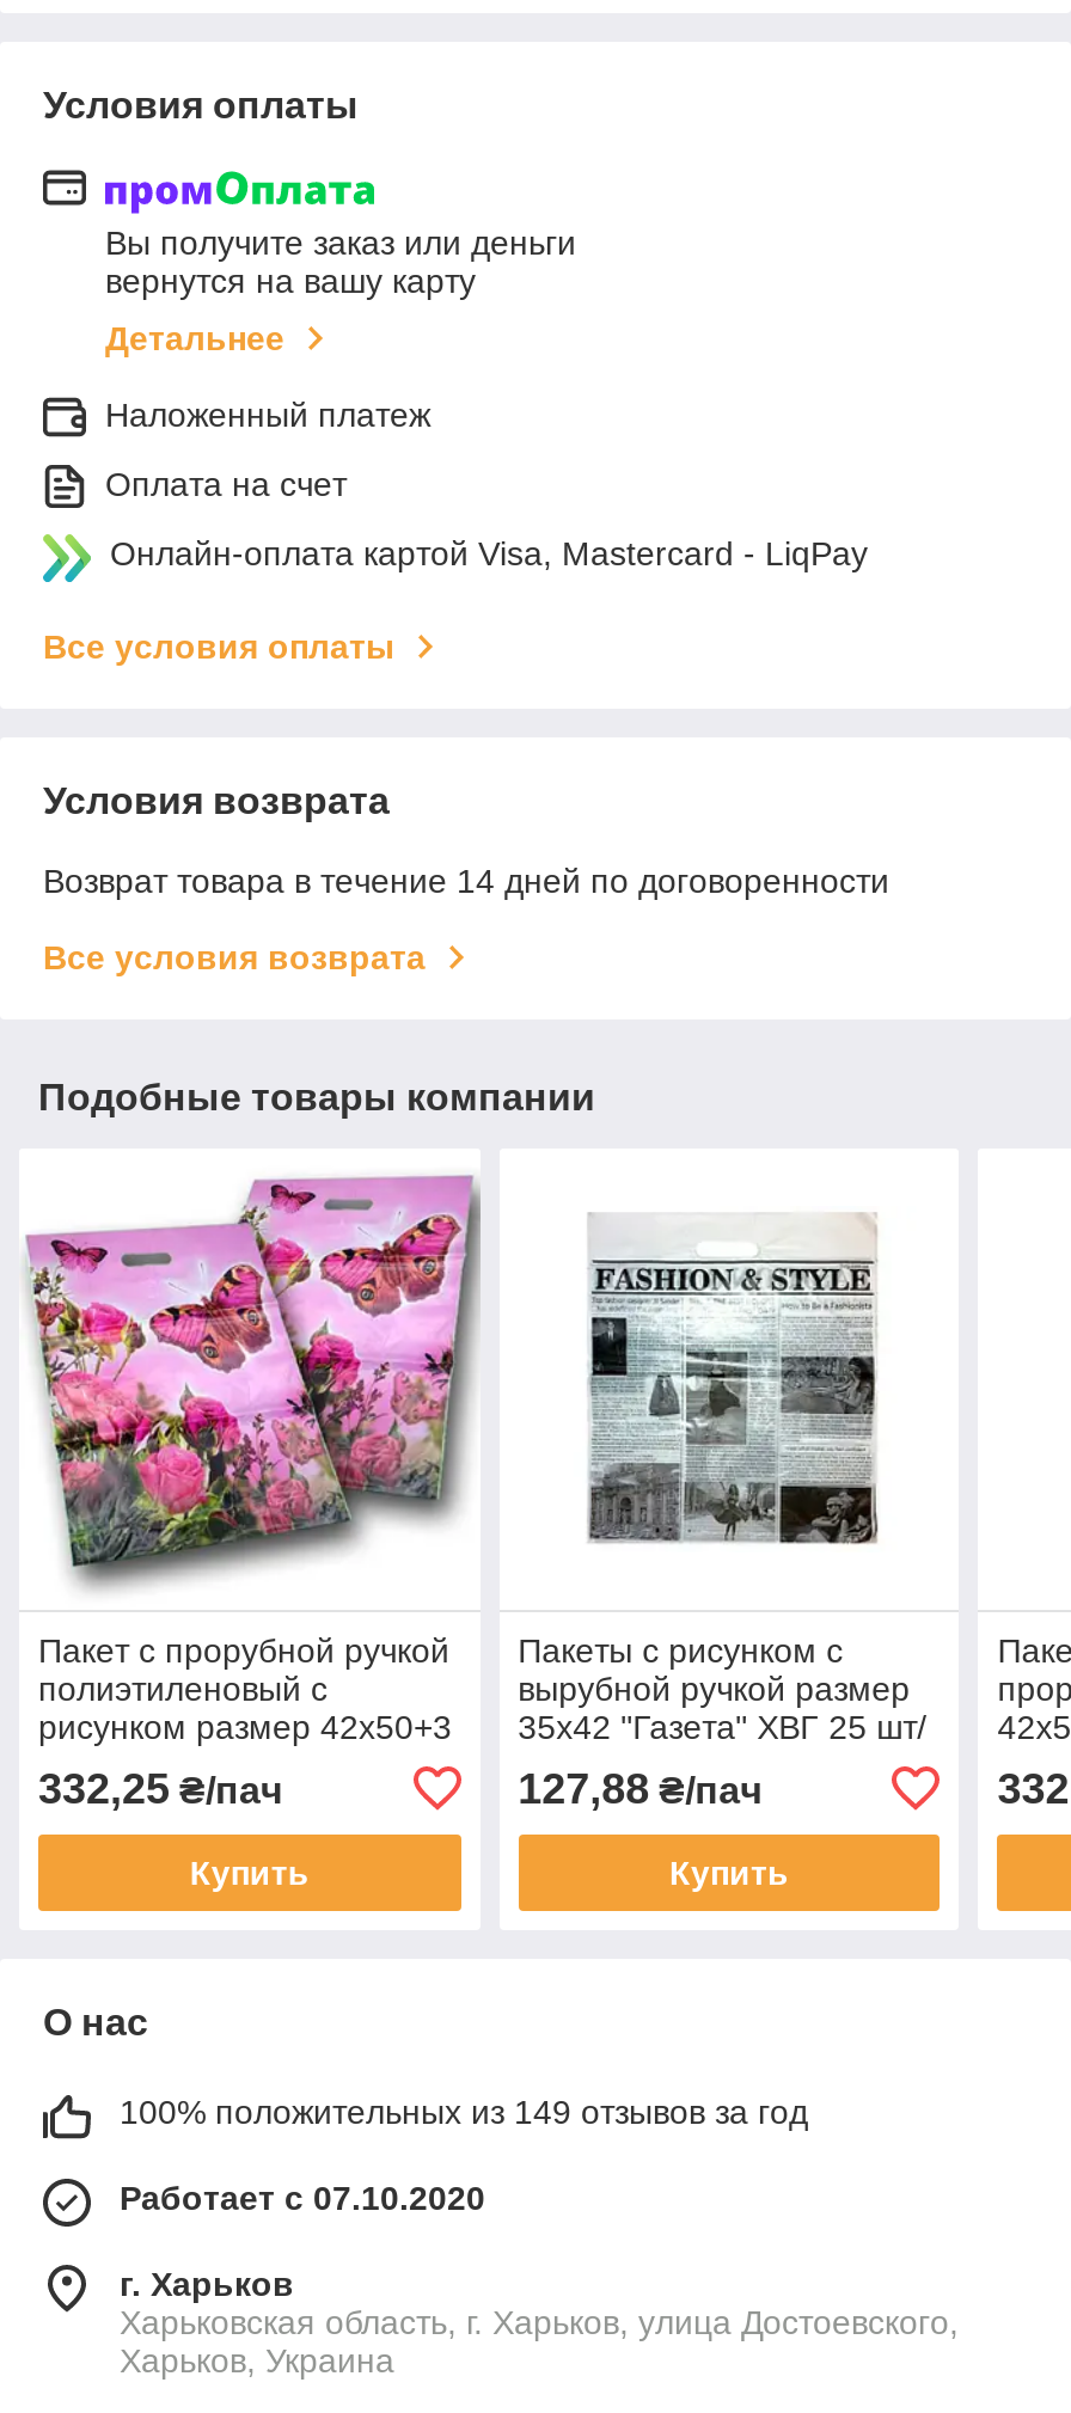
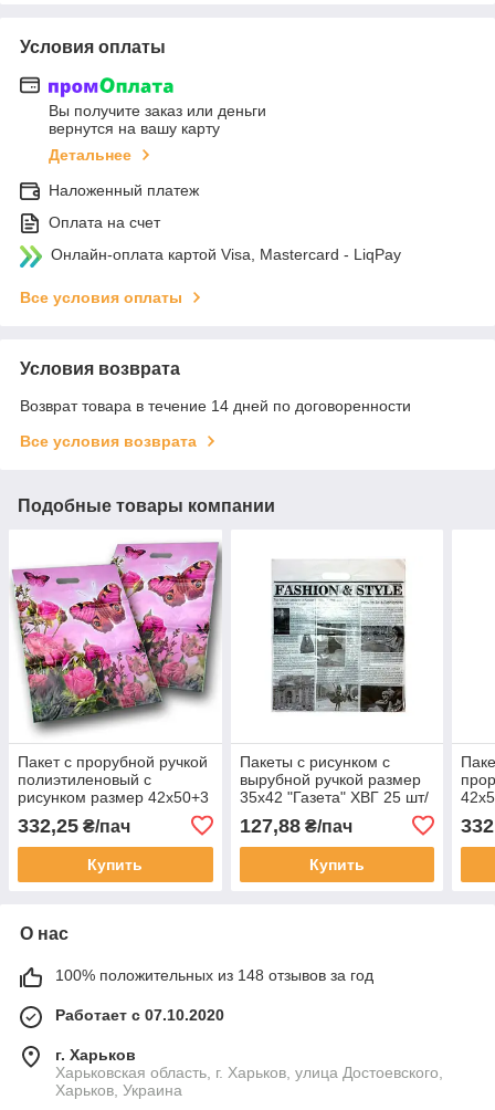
- 100% положительных из 149 отзывов за год
+ 100% положительных из 148 отзывов за год
